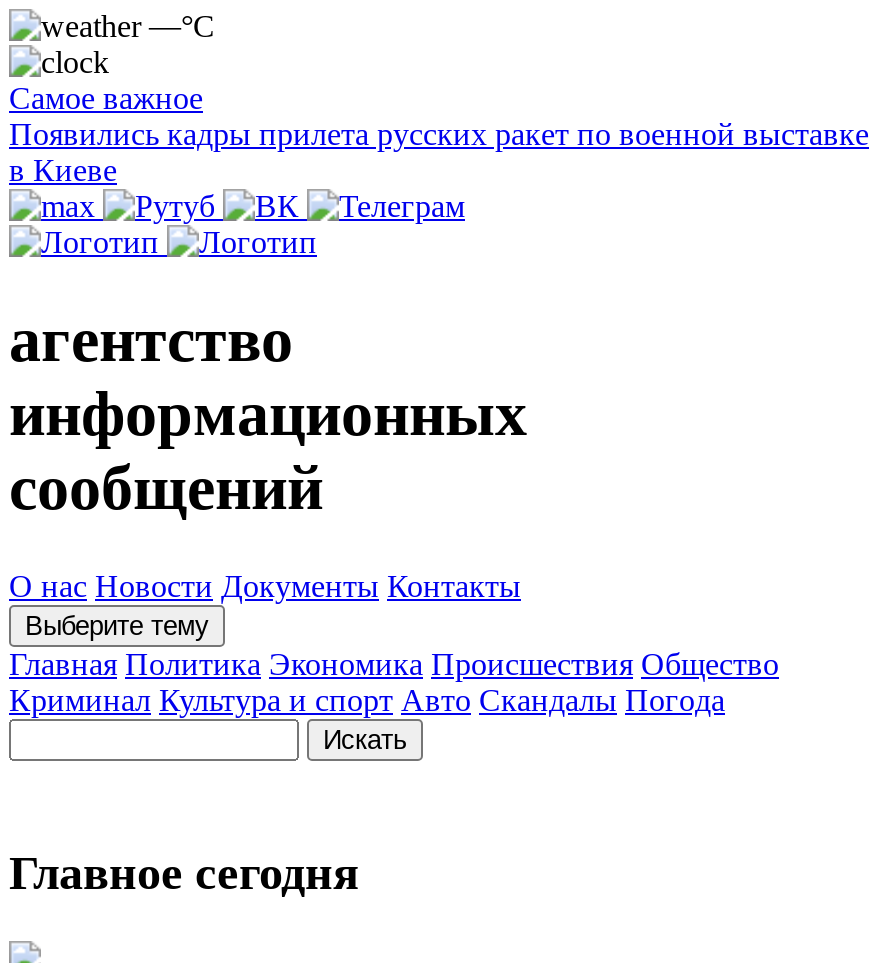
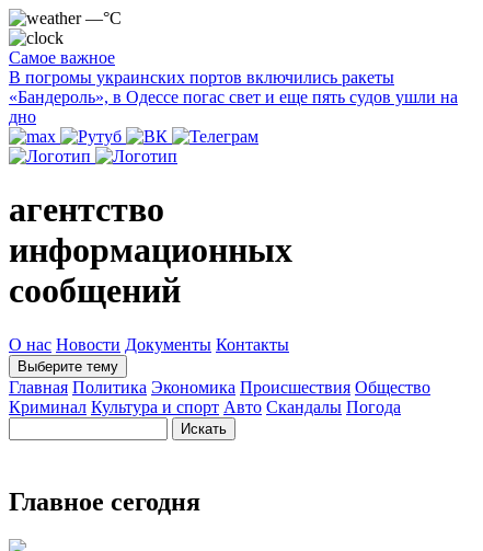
- Появились кадры прилета русских ракет по военной выставке
- в Киеве
+ В погромы украинских портов включились ракеты
+ «Бандероль», в Одессе погас свет и еще пять судов ушли на
+ дно
